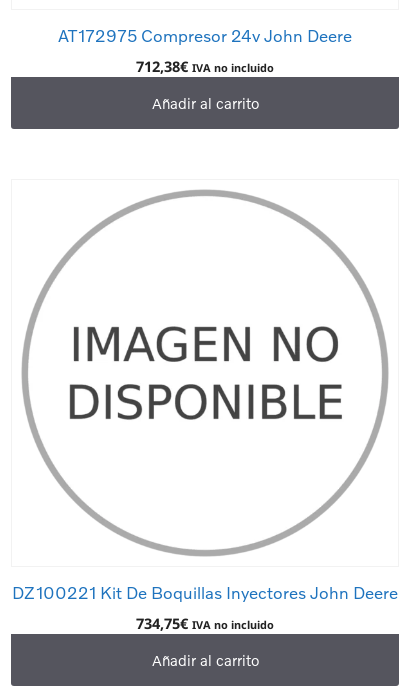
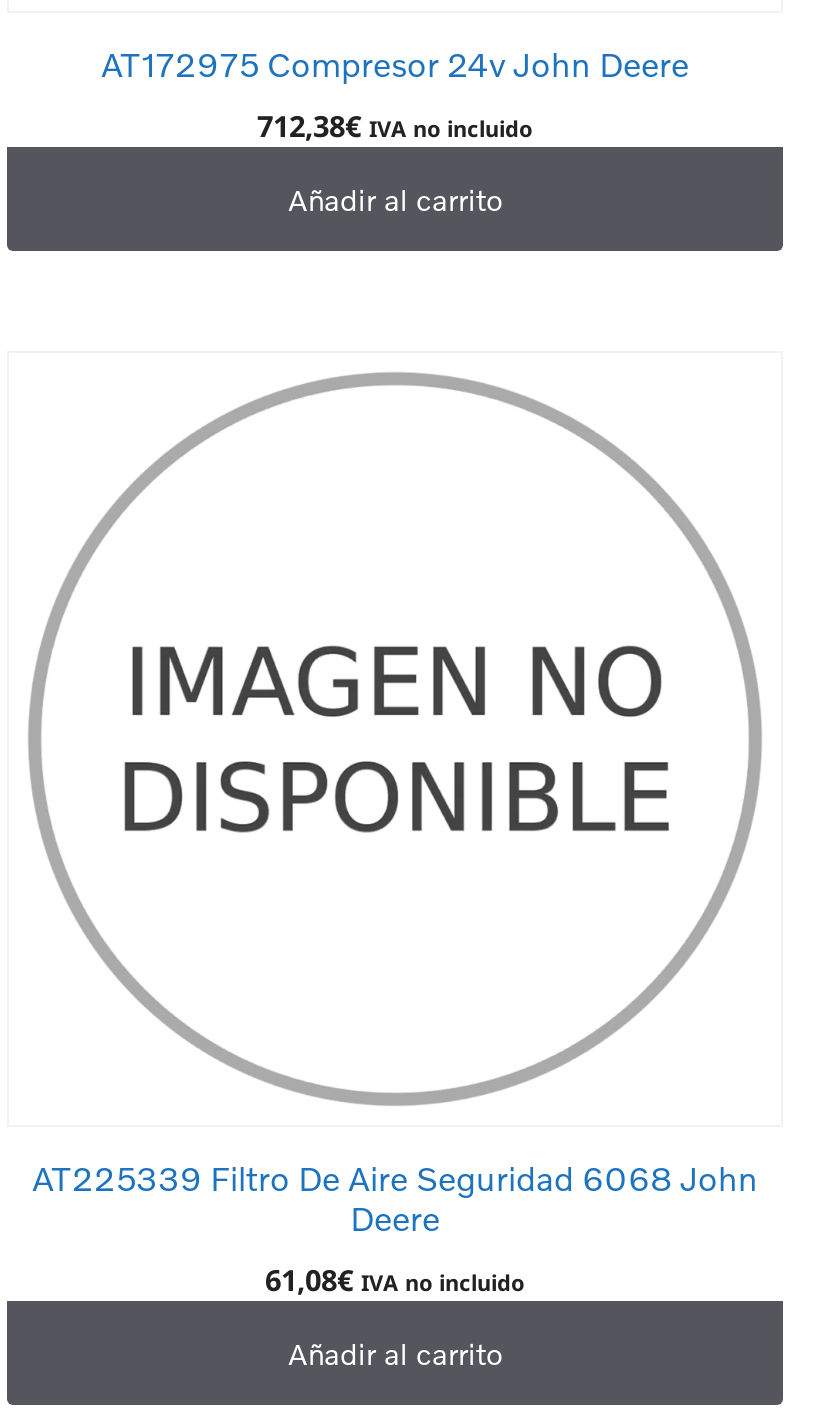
- DZ100221 Kit De Boquillas Inyectores John Deere
+ AT225339 Filtro De Aire Seguridad 6068 John
+ Deere

- 734,75€ IVA no incluido
+ 61,08€ IVA no incluido
